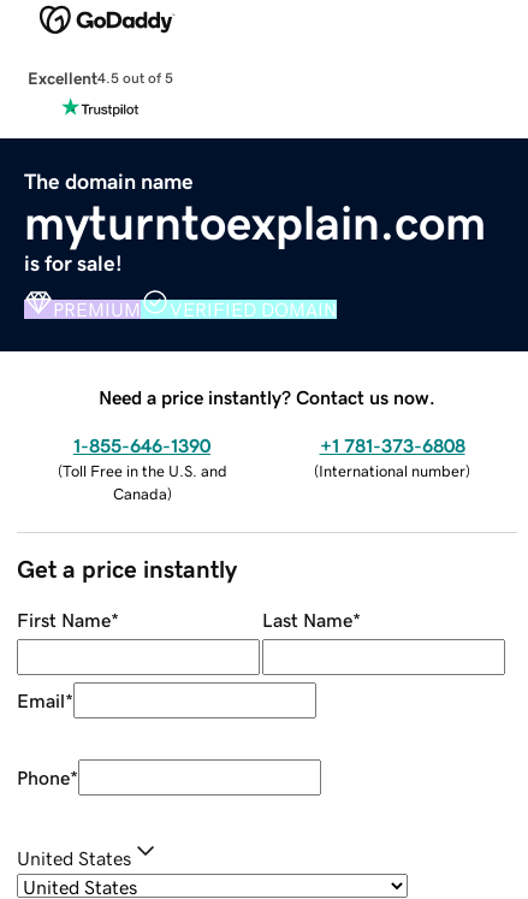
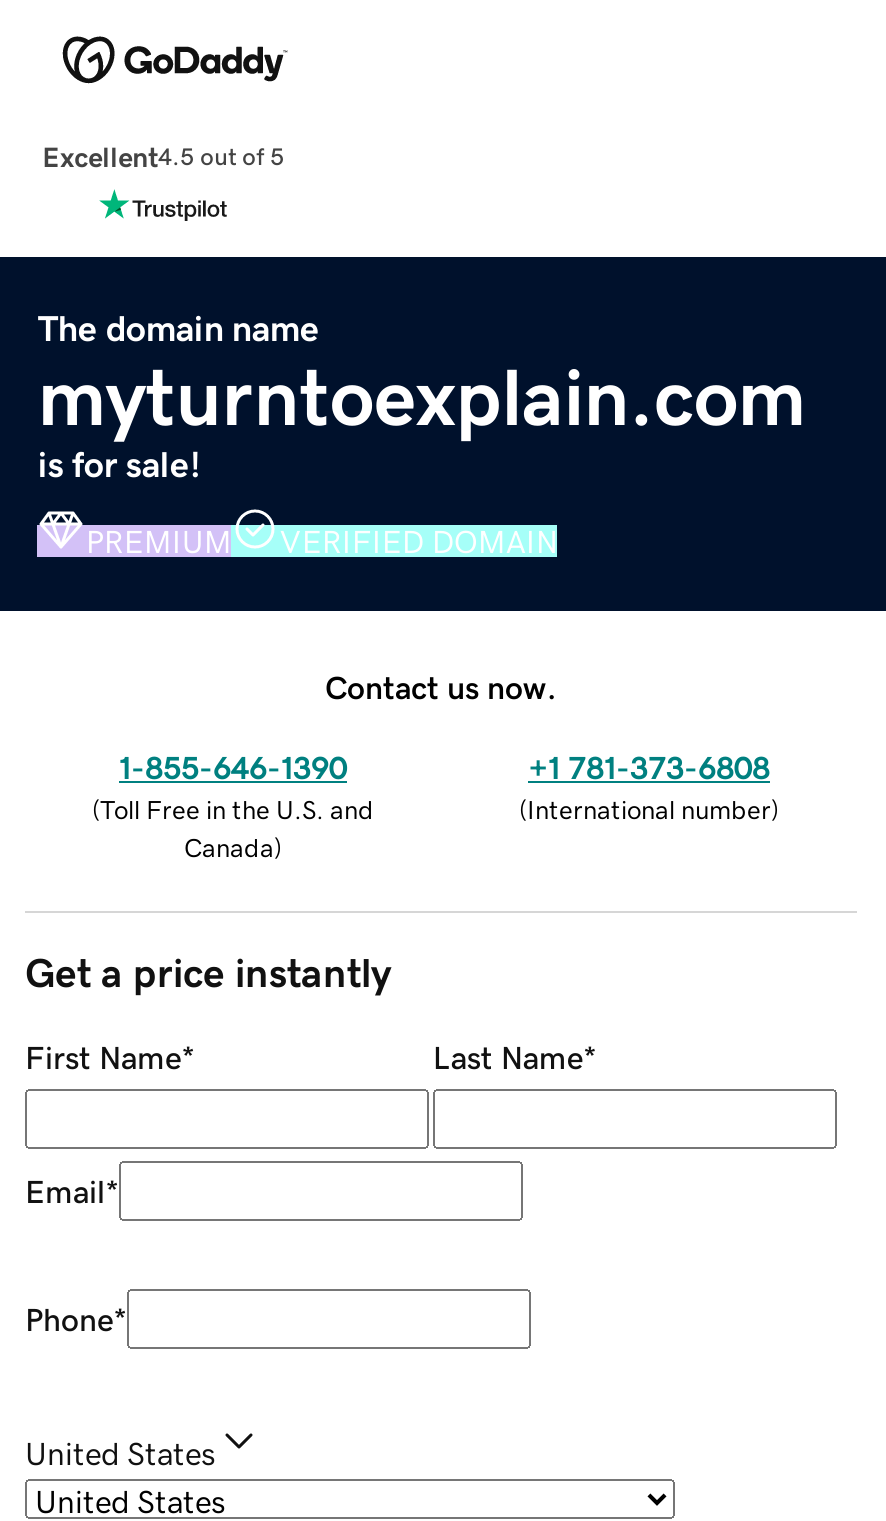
- Need a price instantly? Contact us now.
+ Contact us now.
